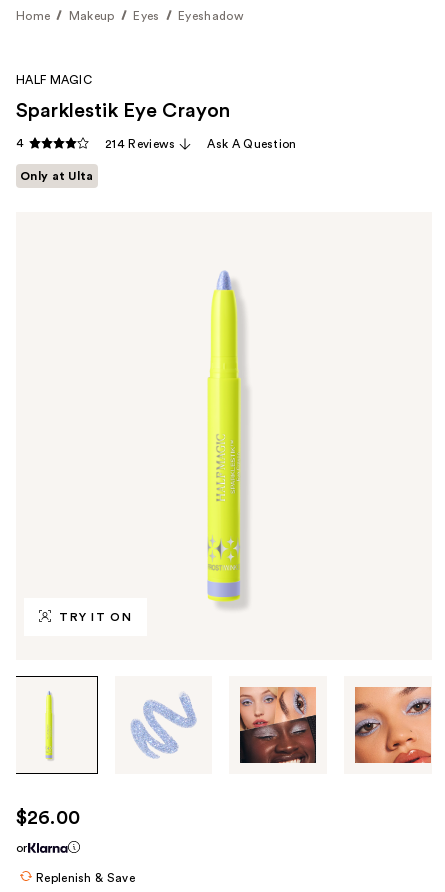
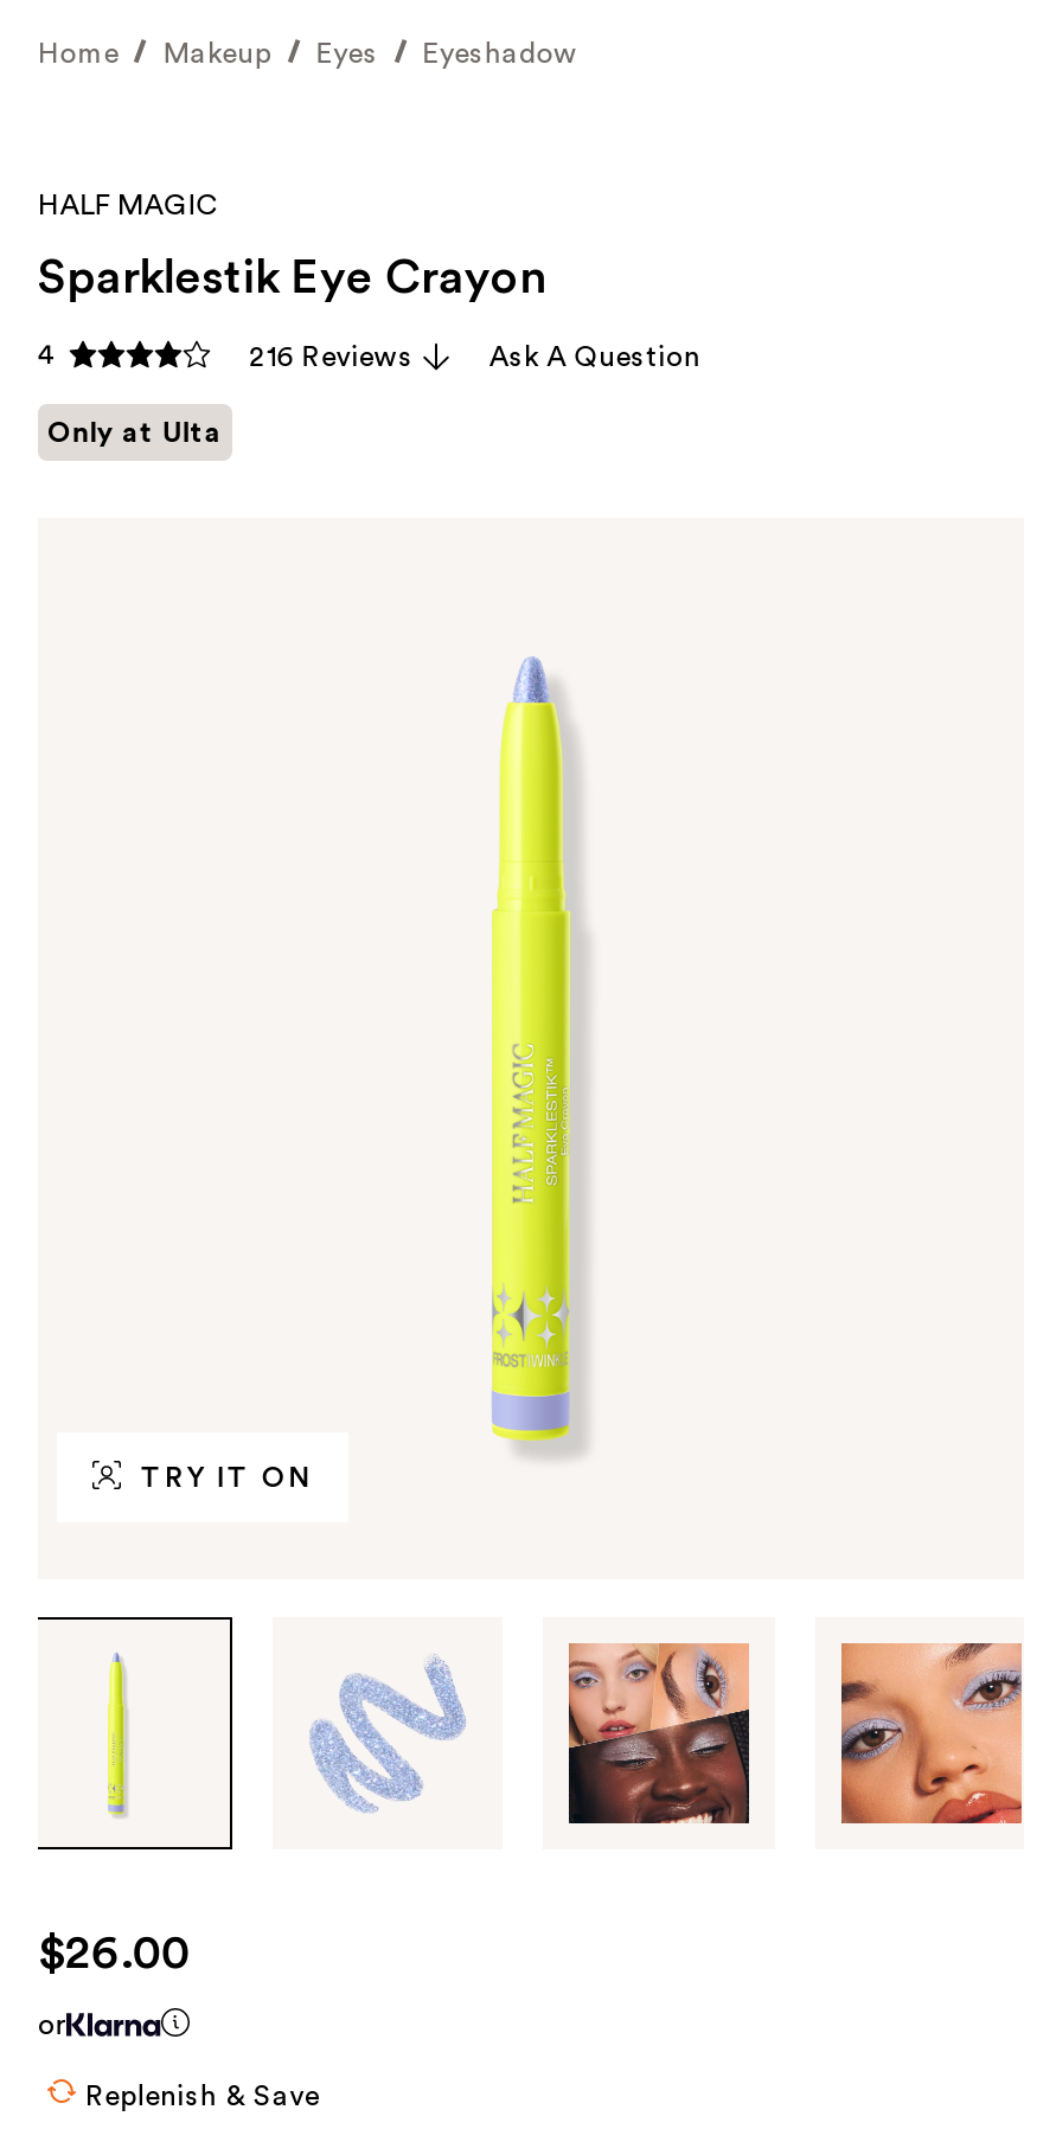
- 214 Reviews
+ 216 Reviews
